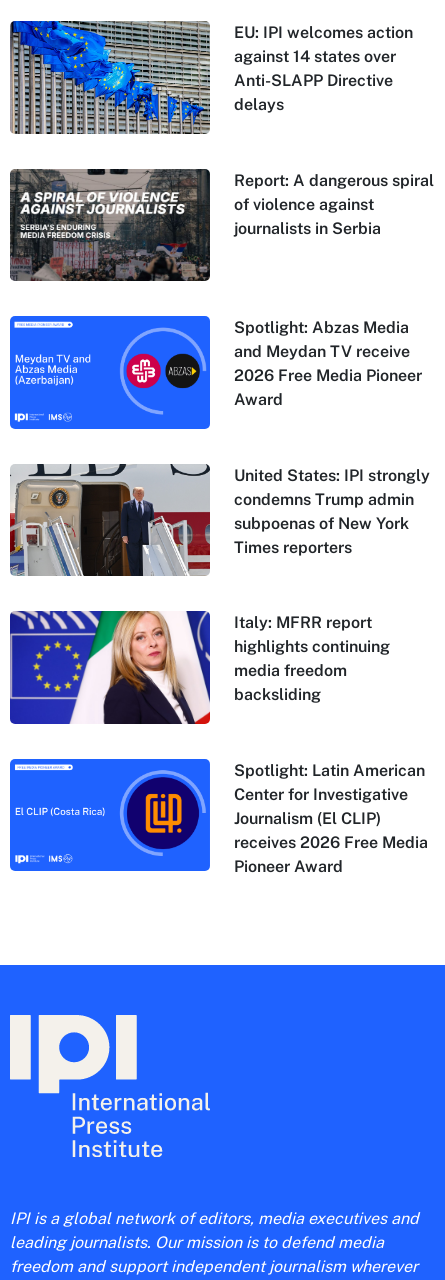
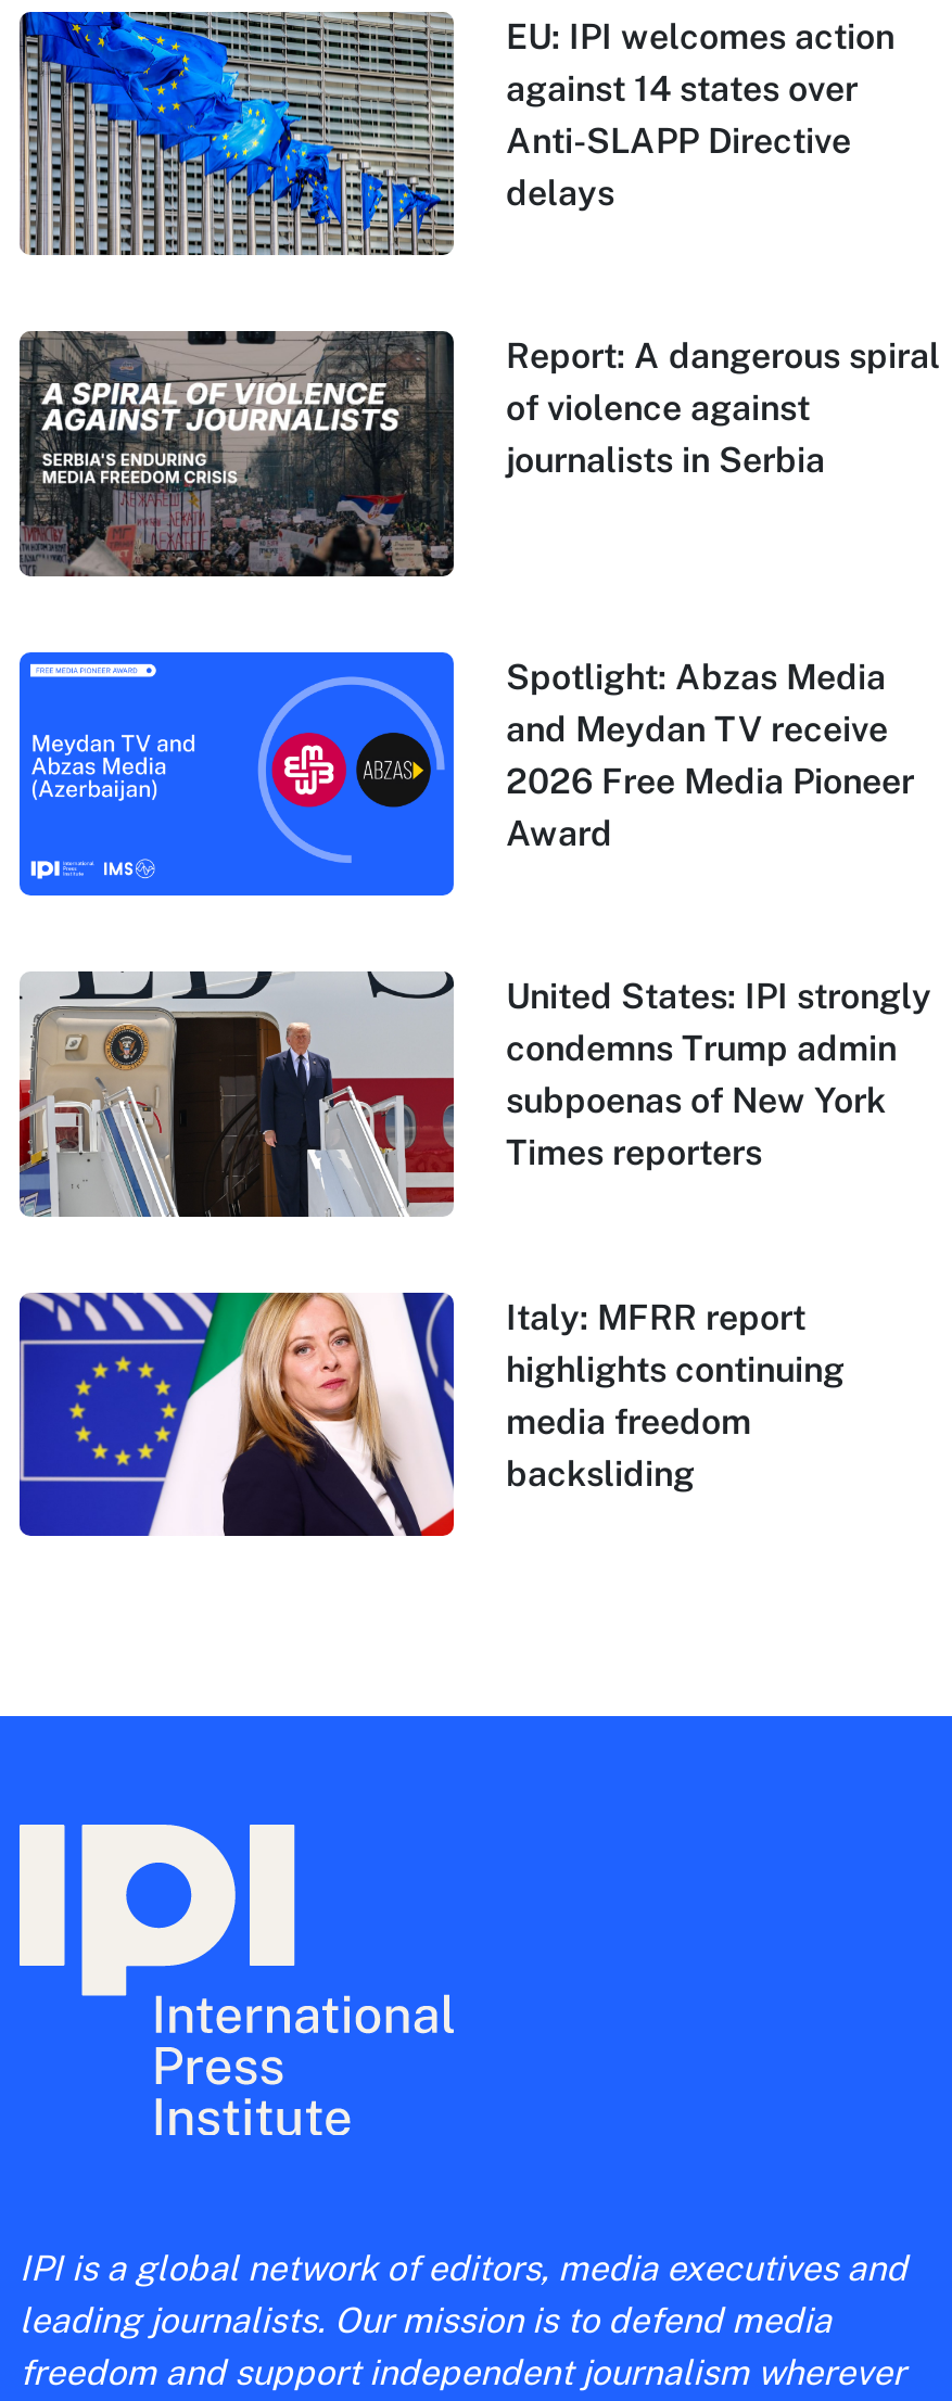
- [image]
- Spotlight: Latin American
- Center for Investigative
- Journalism (El CLIP)
- receives 2026 Free Media
- Pioneer Award
